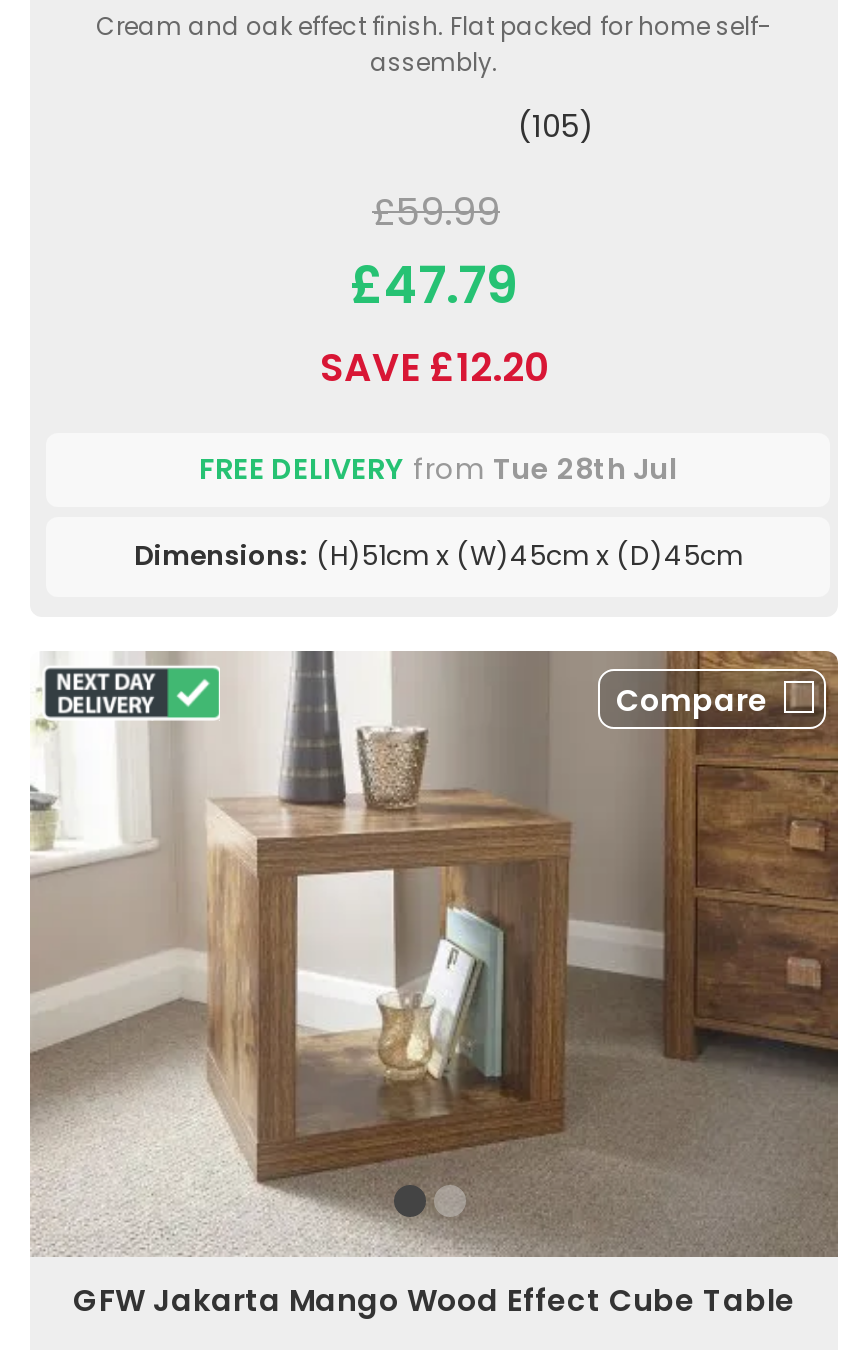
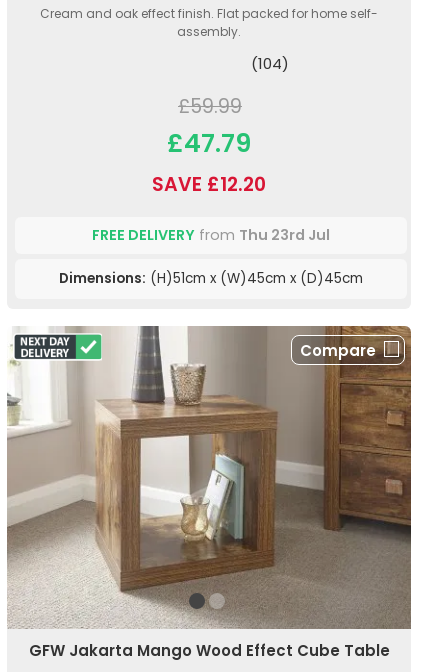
- (105)
+ (104)

- FREE DELIVERY from Tue 28th Jul
+ FREE DELIVERY from Thu 23rd Jul
